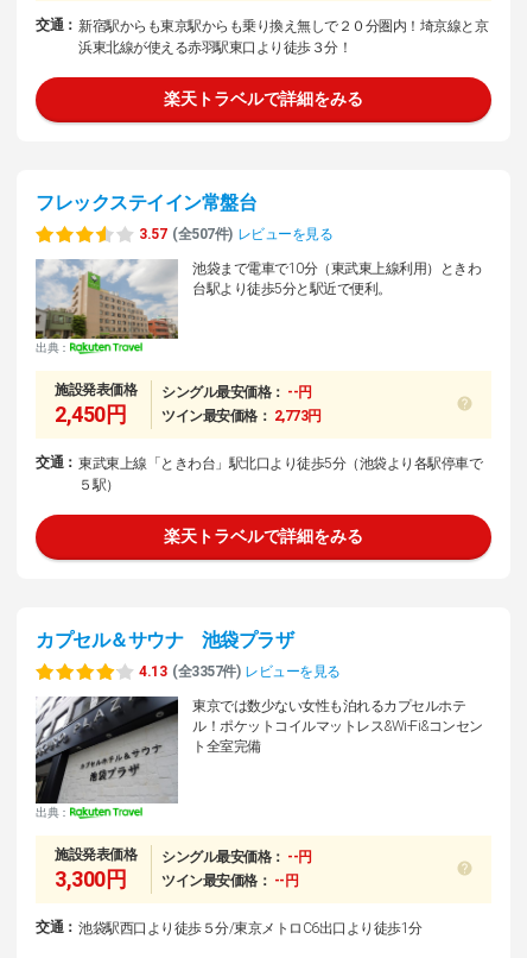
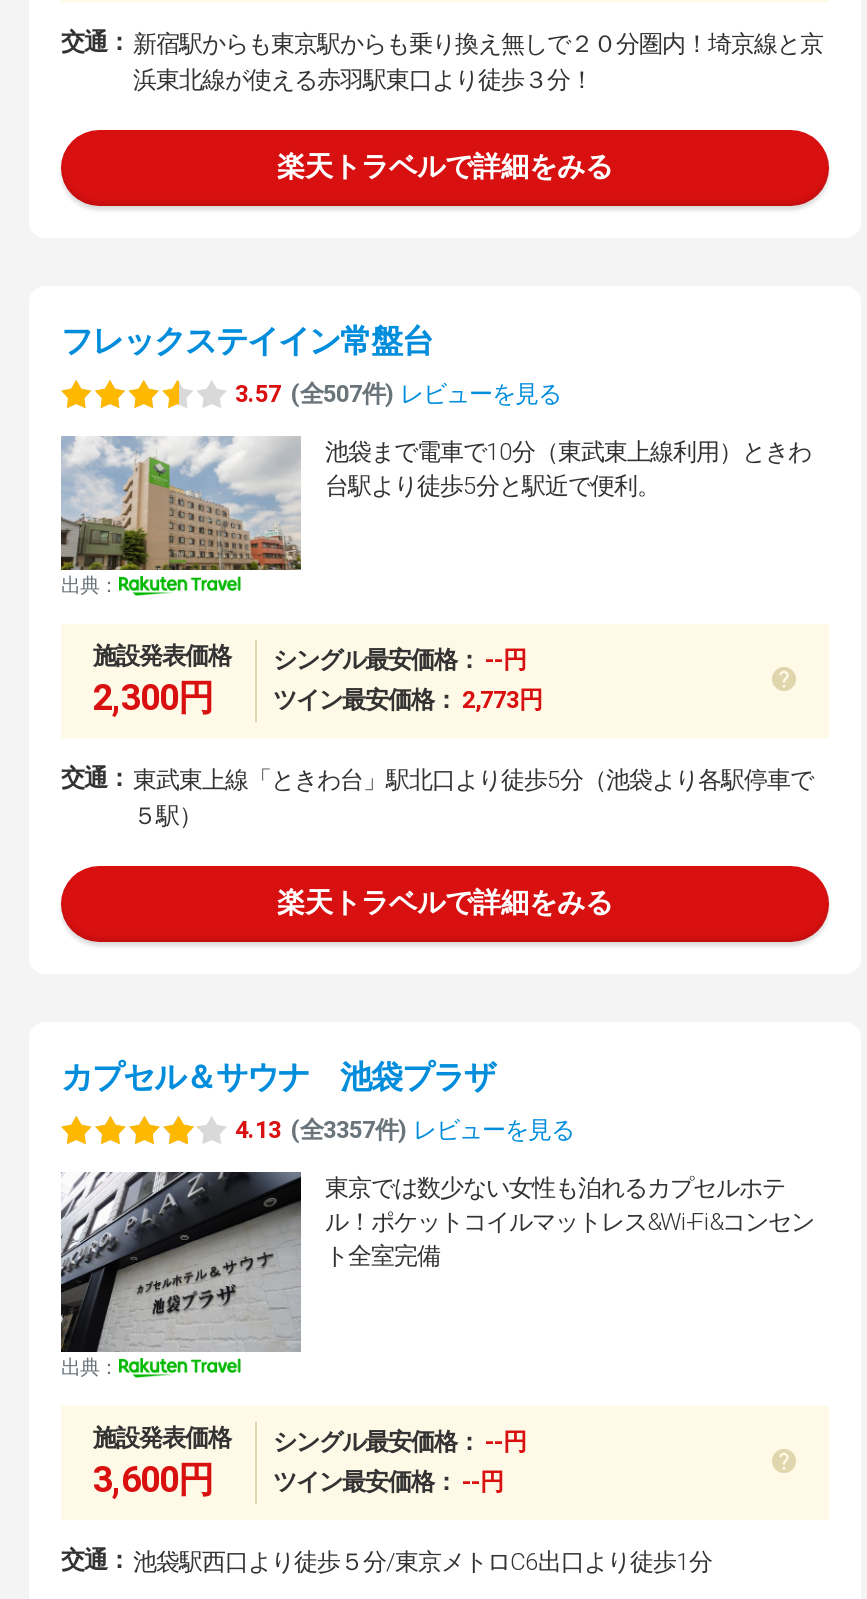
- 2,450円
+ 2,300円

- 3,300円
+ 3,600円
